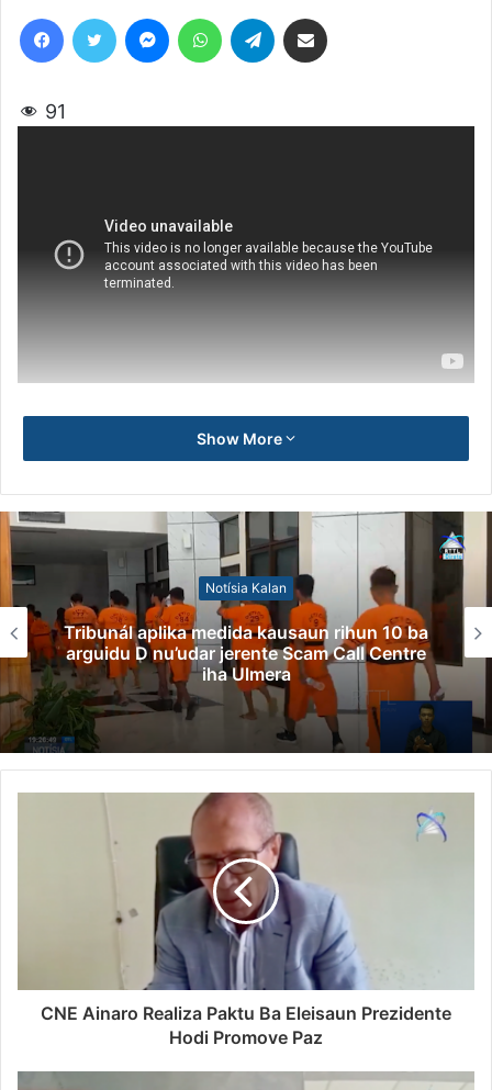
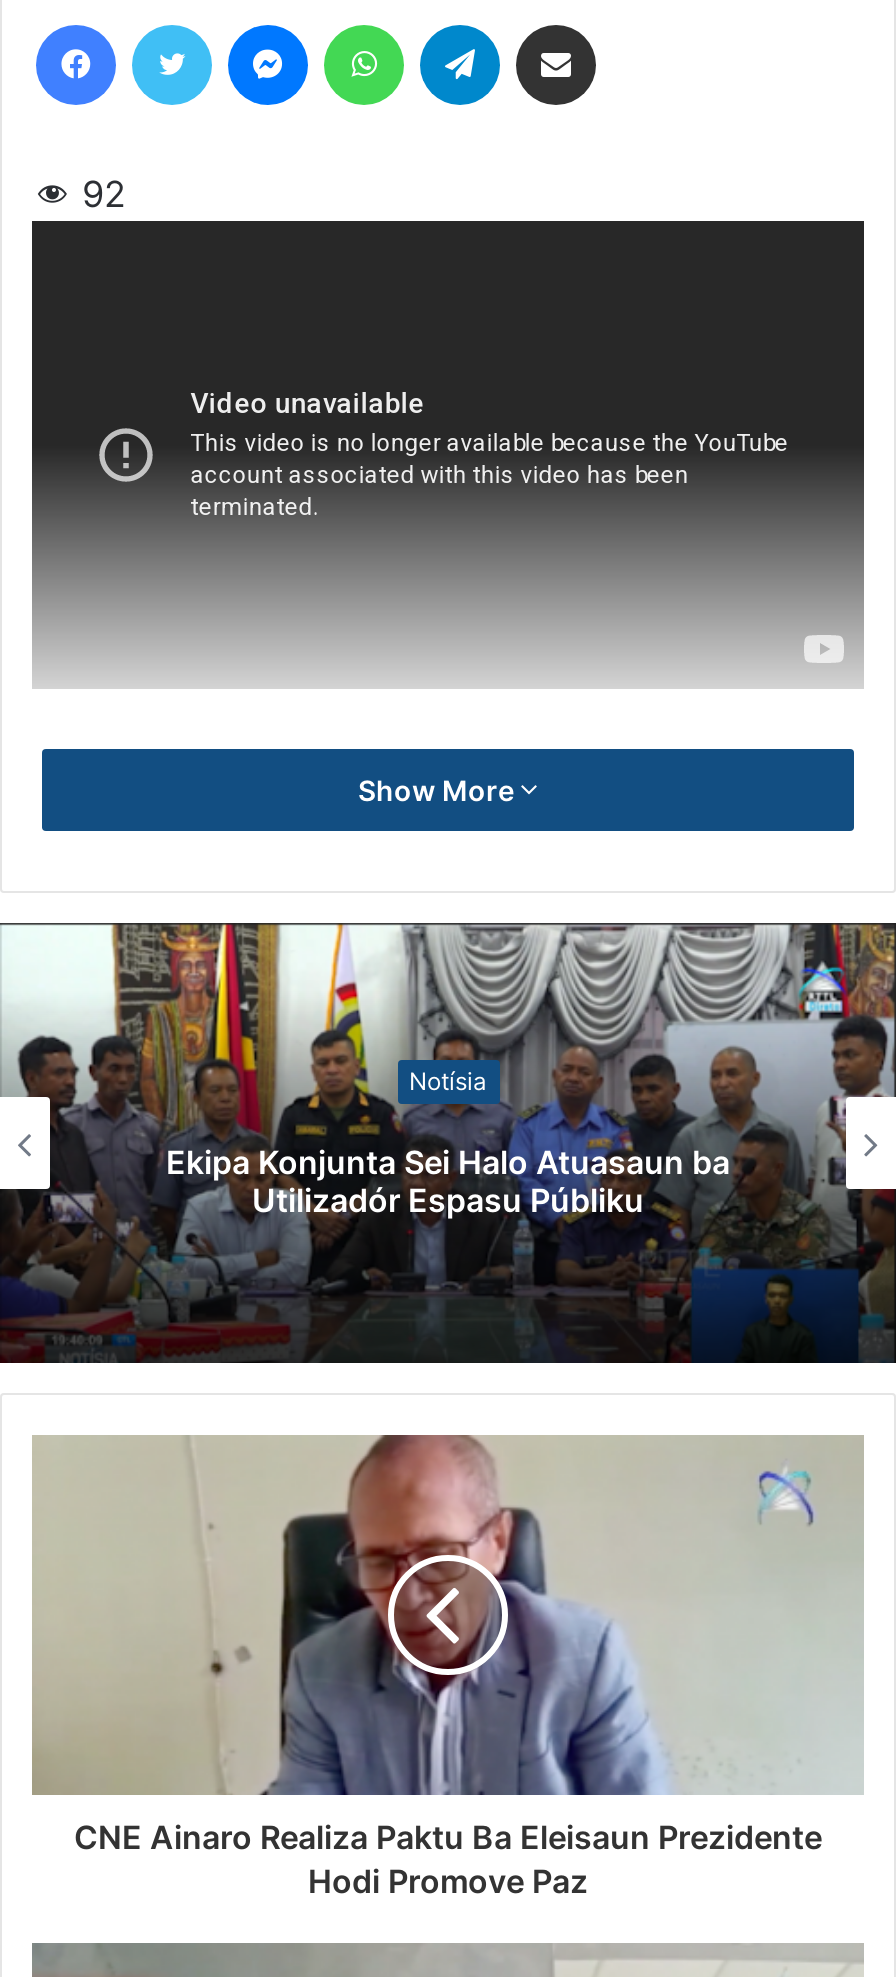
- 91
+ 92

- [image]
- Notísia Kalan
+ [image]
+ Notísia

- Tribunál aplika medida kausaun rihun 10 ba
- arguidu D nu’udar jerente Scam Call Centre
- iha Ulmera
+ Ekipa Konjunta Sei Halo Atuasaun ba
+ Utilizadór Espasu Públiku
